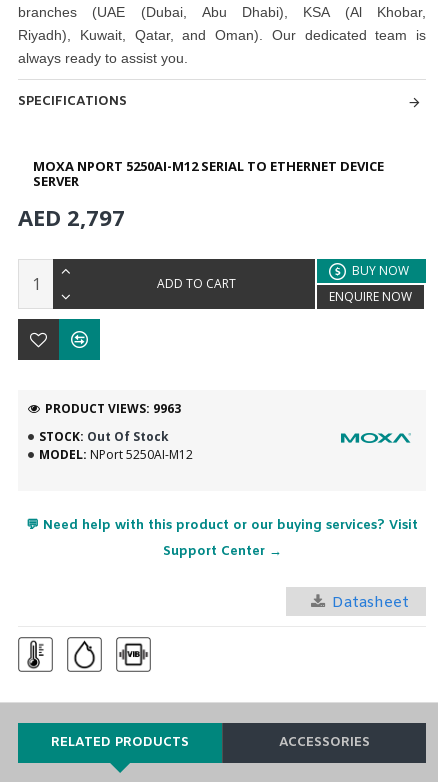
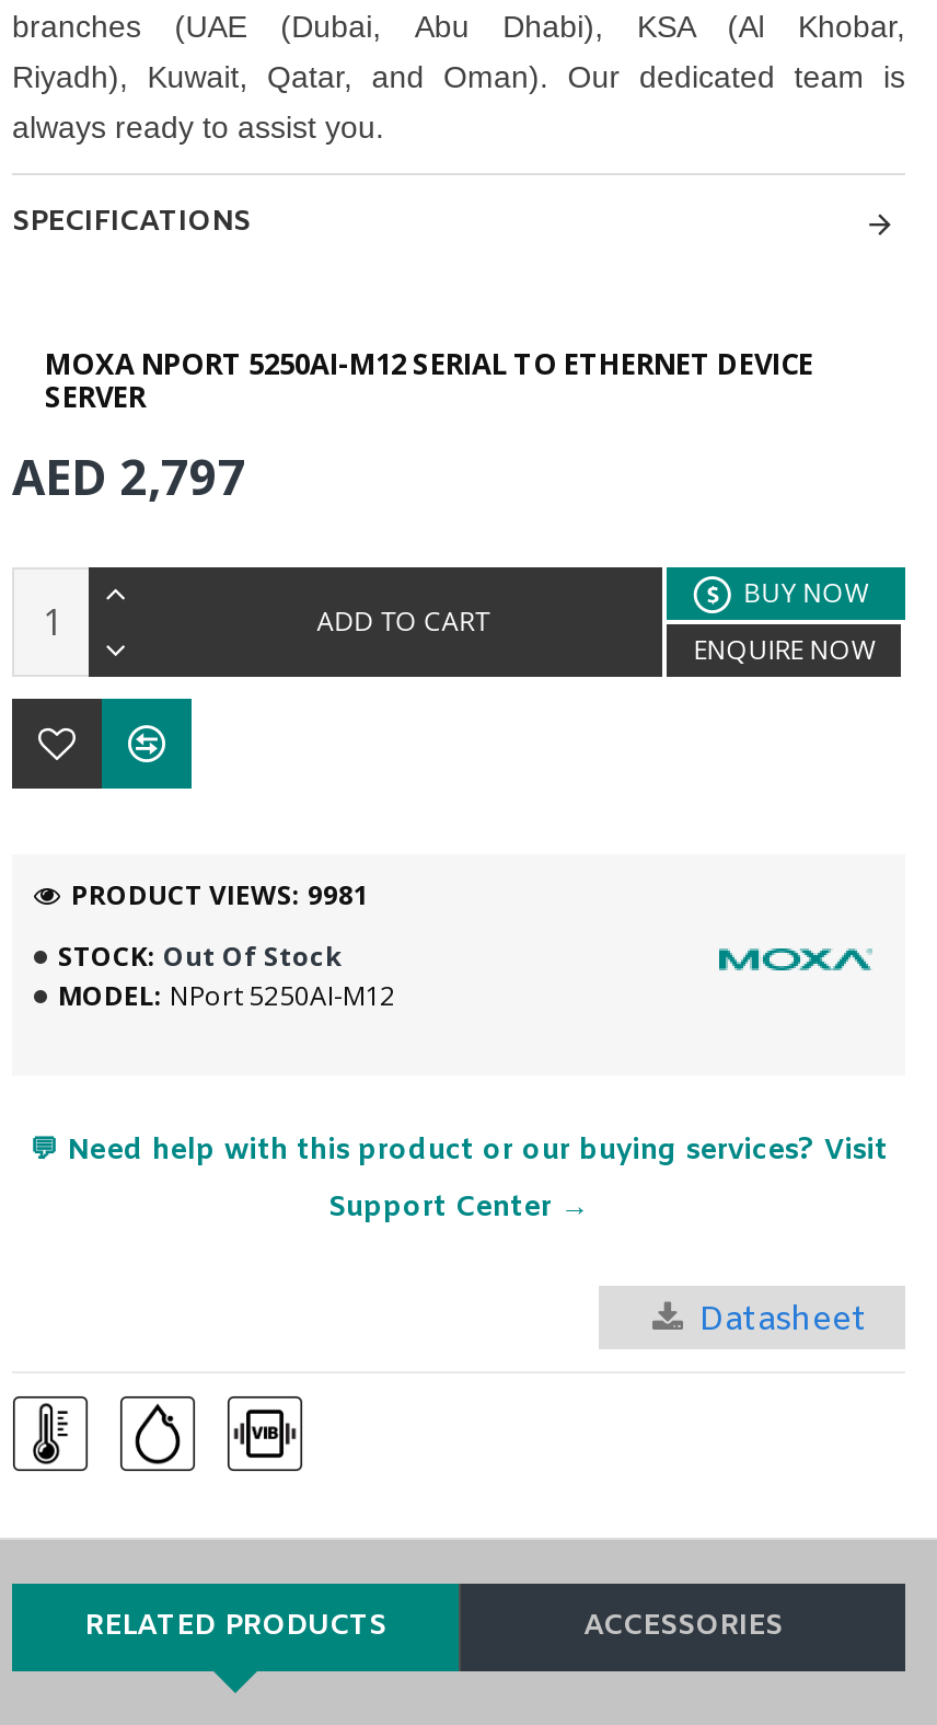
- PRODUCT VIEWS: 9963
+ PRODUCT VIEWS: 9981
